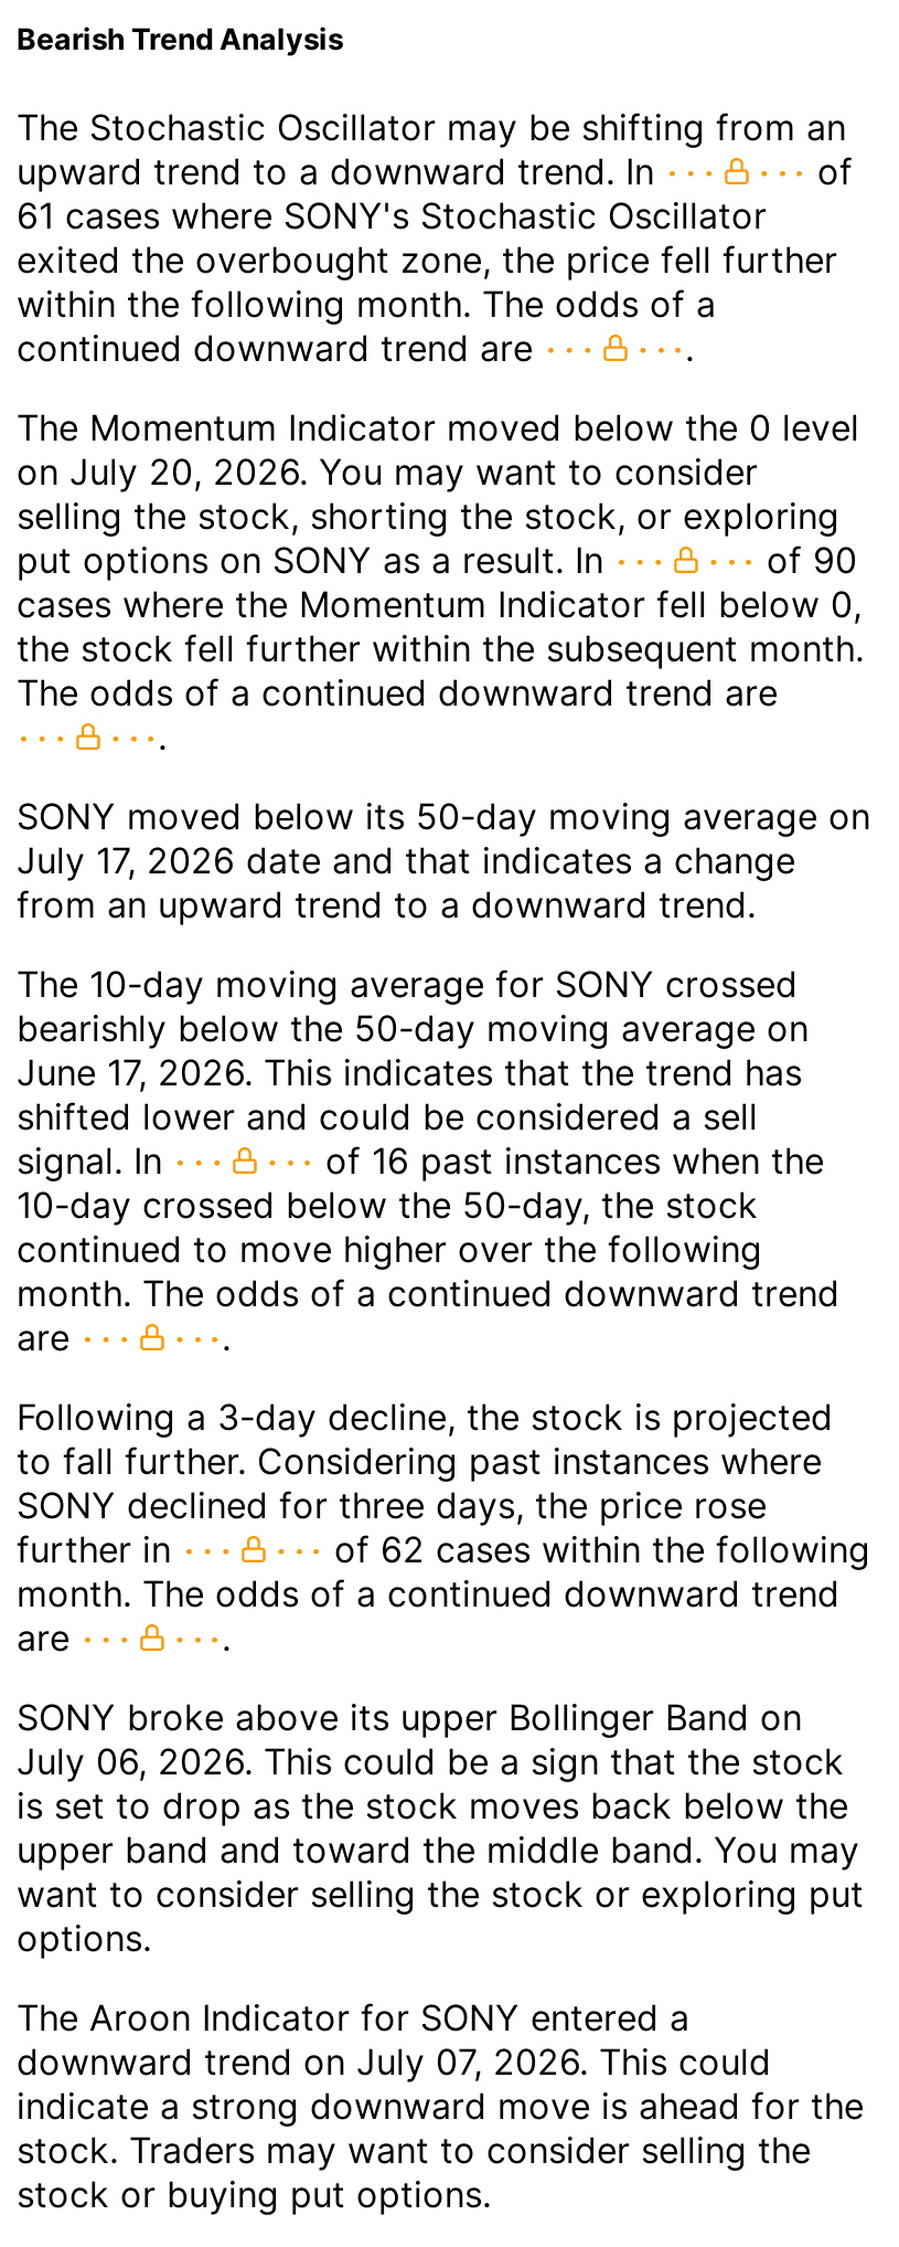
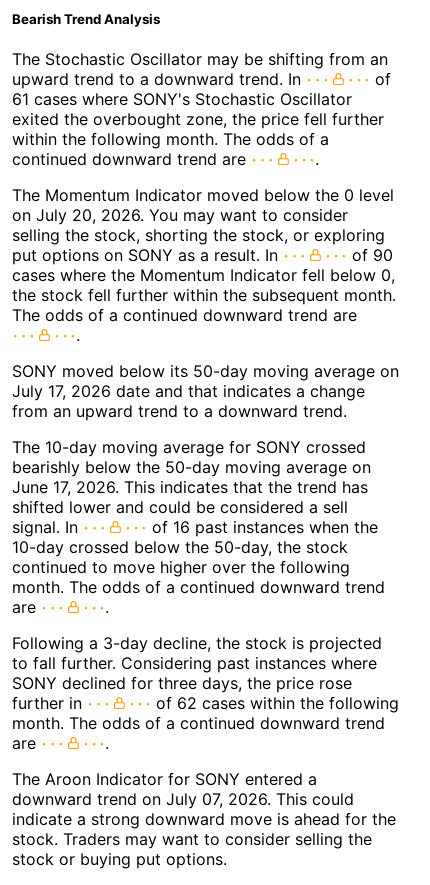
- SONY broke above its upper Bollinger Band on
- July 06, 2026. This could be a sign that the stock
- is set to drop as the stock moves back below the
- upper band and toward the middle band. You may
- want to consider selling the stock or exploring put
- options.
